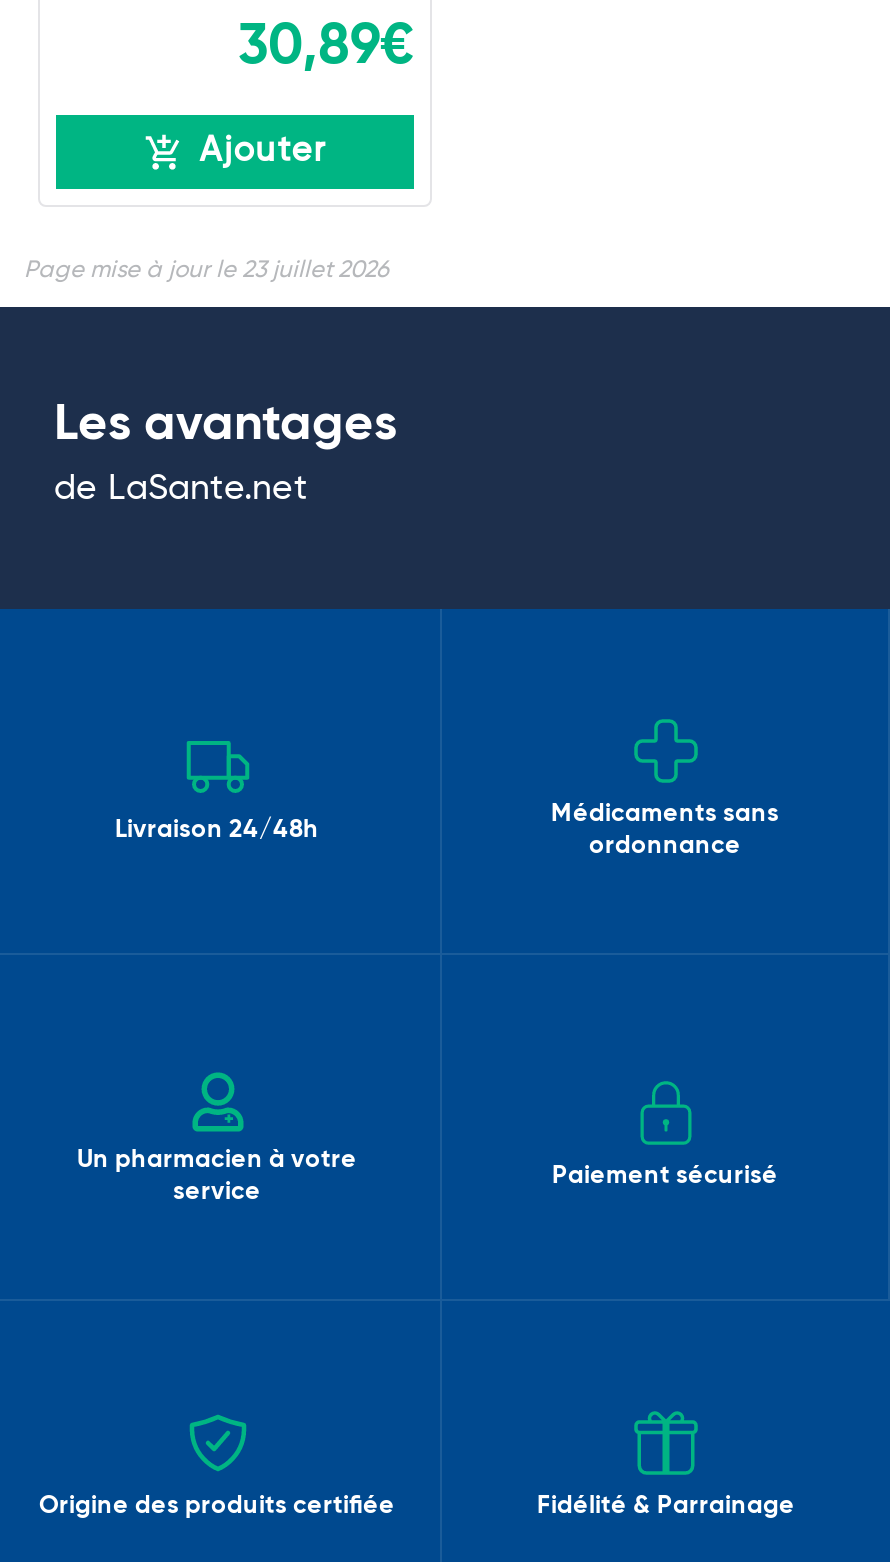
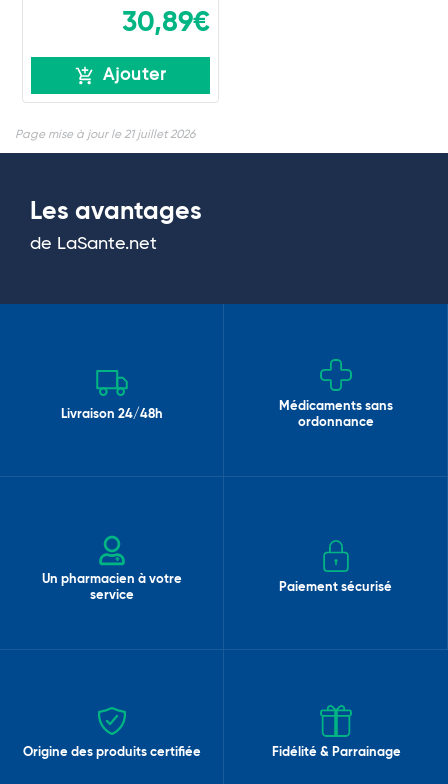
- Page mise à jour le 23 juillet 2026
+ Page mise à jour le 21 juillet 2026
